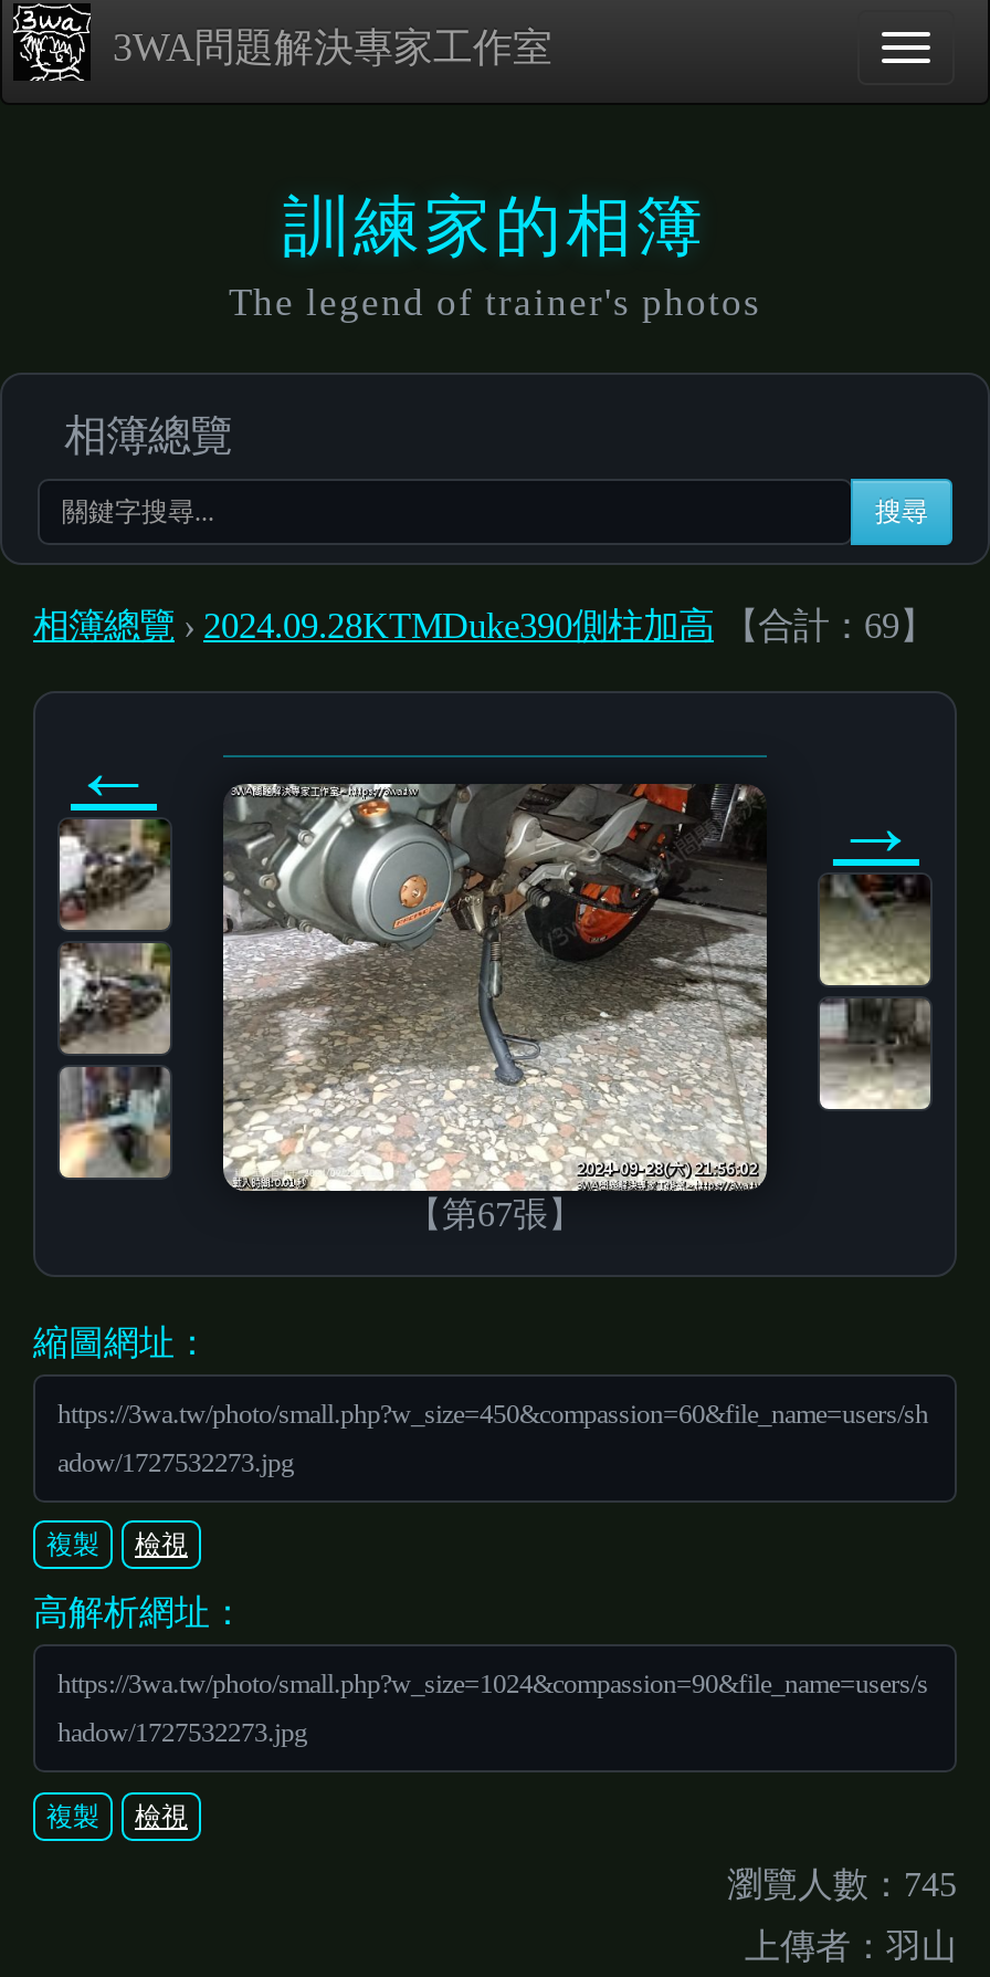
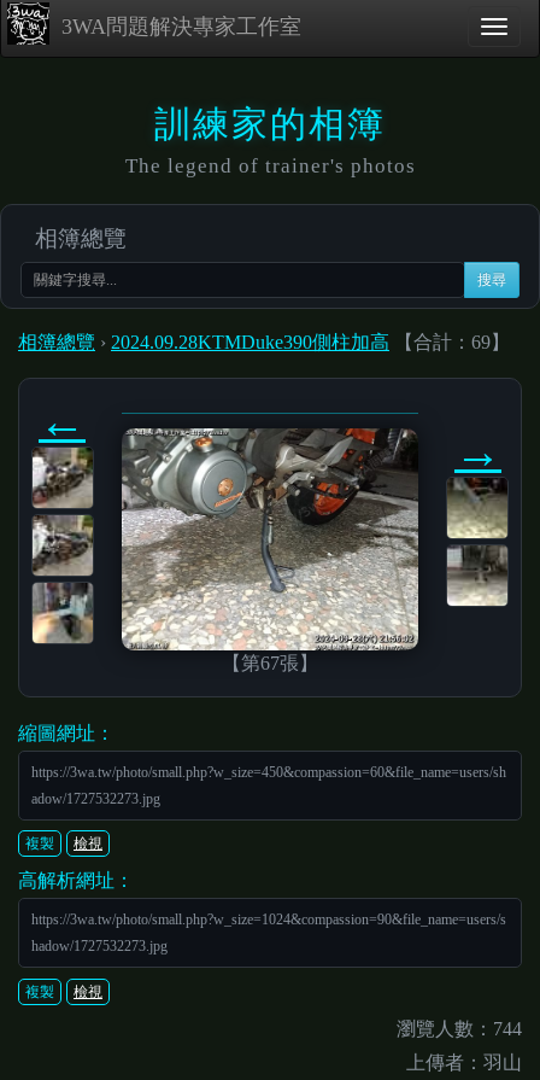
- 瀏覽人數：745
+ 瀏覽人數：744
